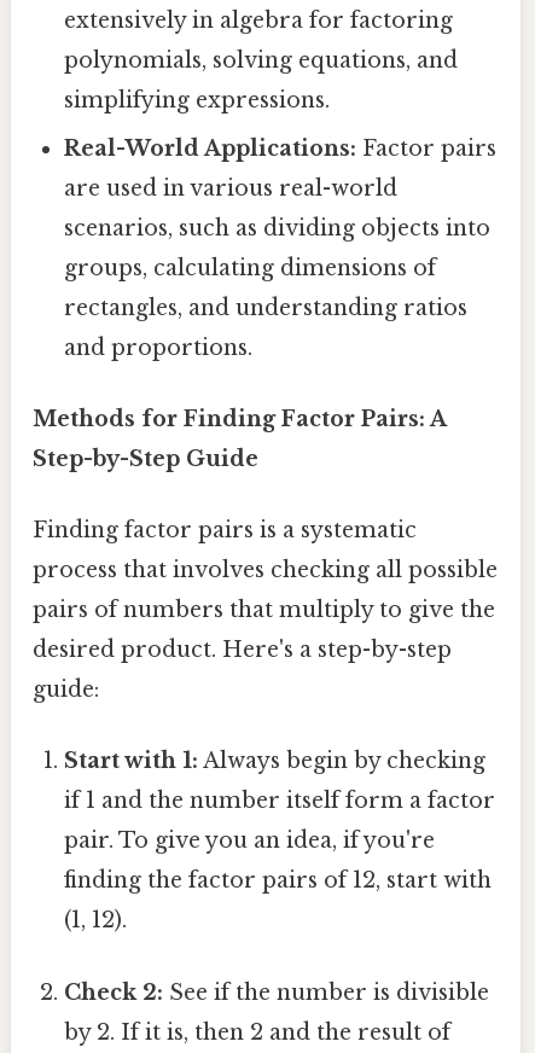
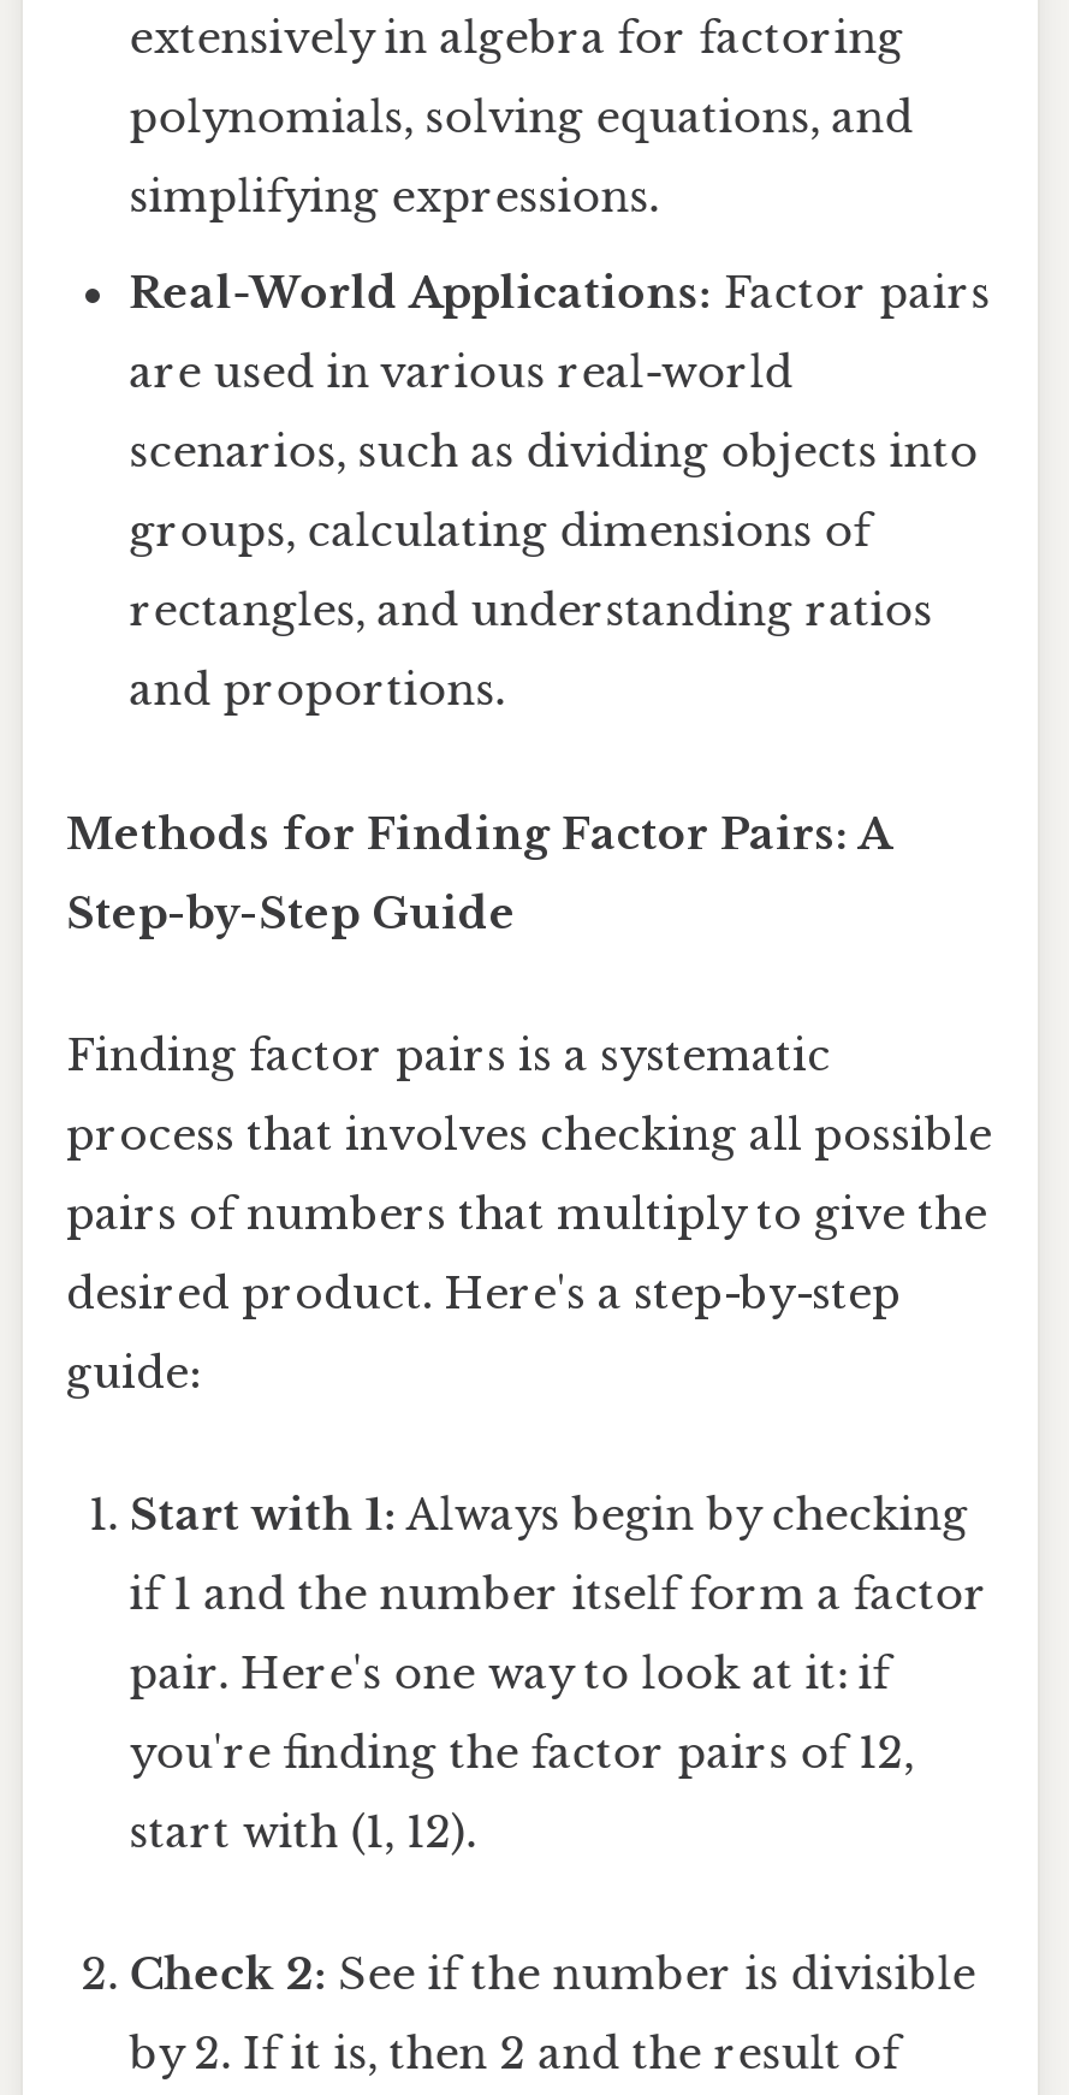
- pair. To give you an idea, if you're
+ pair. Here's one way to look at it: if

- finding the factor pairs of 12, start with
+ you're finding the factor pairs of 12,

- (1, 12).
+ start with (1, 12).
